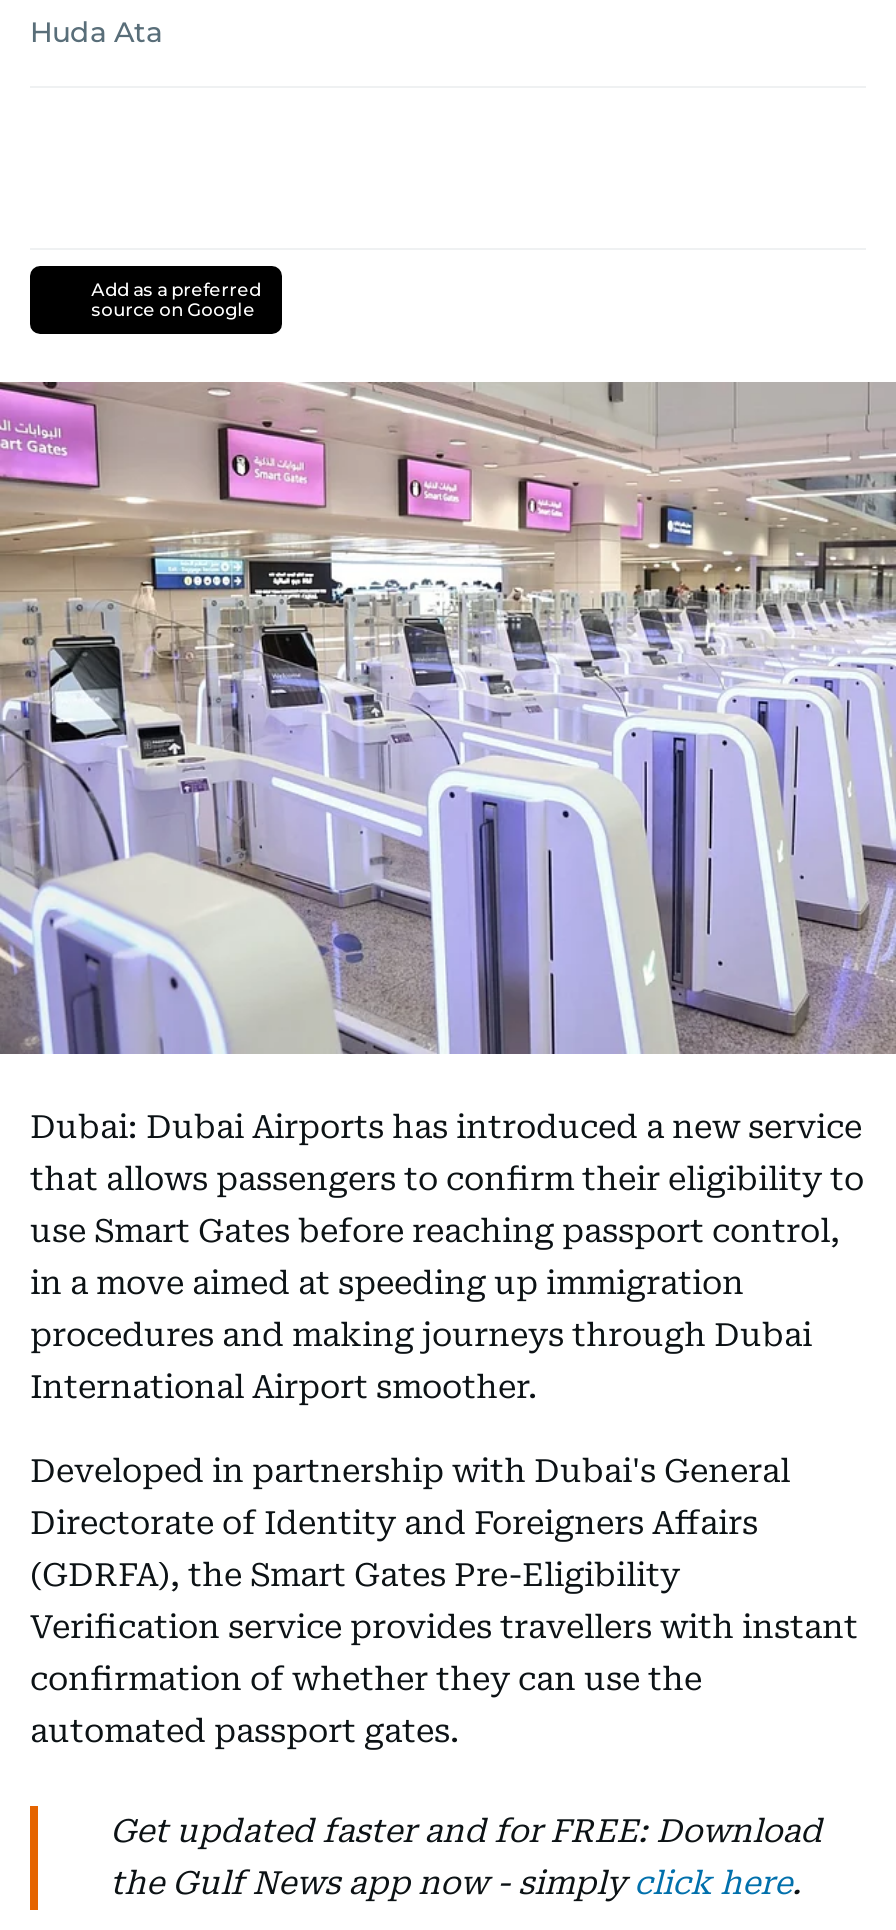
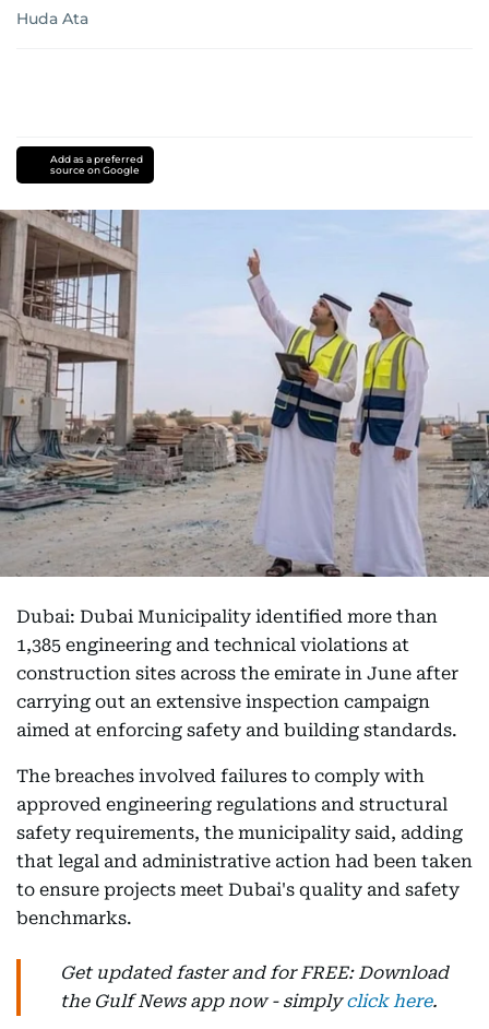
- [image]
- Dubai: Dubai Airports has introduced a new service
- that allows passengers to confirm their eligibility to
- use Smart Gates before reaching passport control,
- in a move aimed at speeding up immigration
- procedures and making journeys through Dubai
- International Airport smoother.
+ [image]
+ Dubai: Dubai Municipality identified more than
+ 1,385 engineering and technical violations at
+ construction sites across the emirate in June after
+ carrying out an extensive inspection campaign
+ aimed at enforcing safety and building standards.

- Developed in partnership with Dubai's General
- Directorate of Identity and Foreigners Affairs
- (GDRFA), the Smart Gates Pre-Eligibility
- Verification service provides travellers with instant
- confirmation of whether they can use the
- automated passport gates.
+ The breaches involved failures to comply with
+ approved engineering regulations and structural
+ safety requirements, the municipality said, adding
+ that legal and administrative action had been taken
+ to ensure projects meet Dubai's quality and safety
+ benchmarks.
